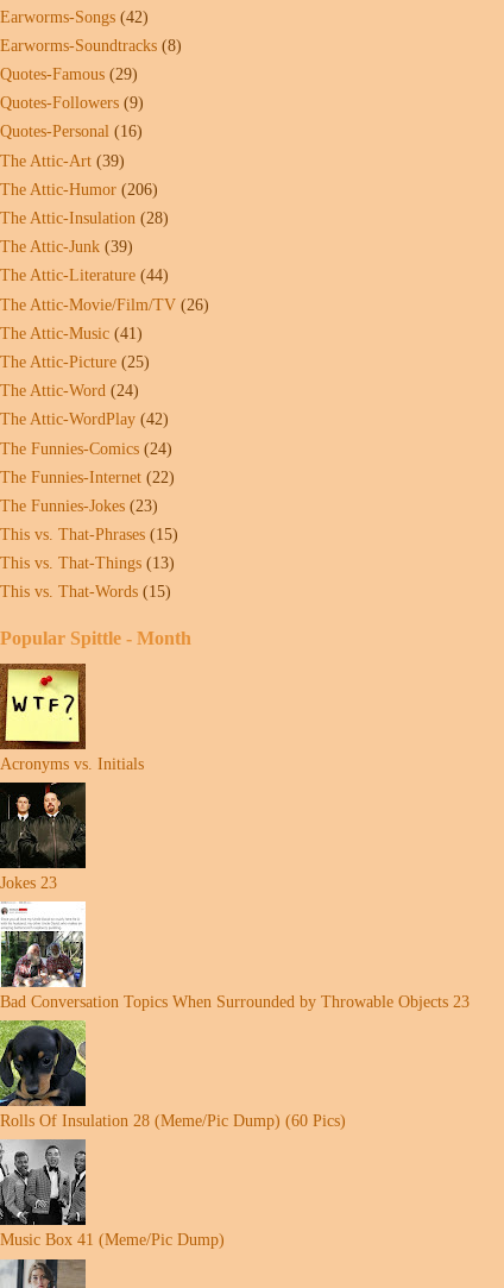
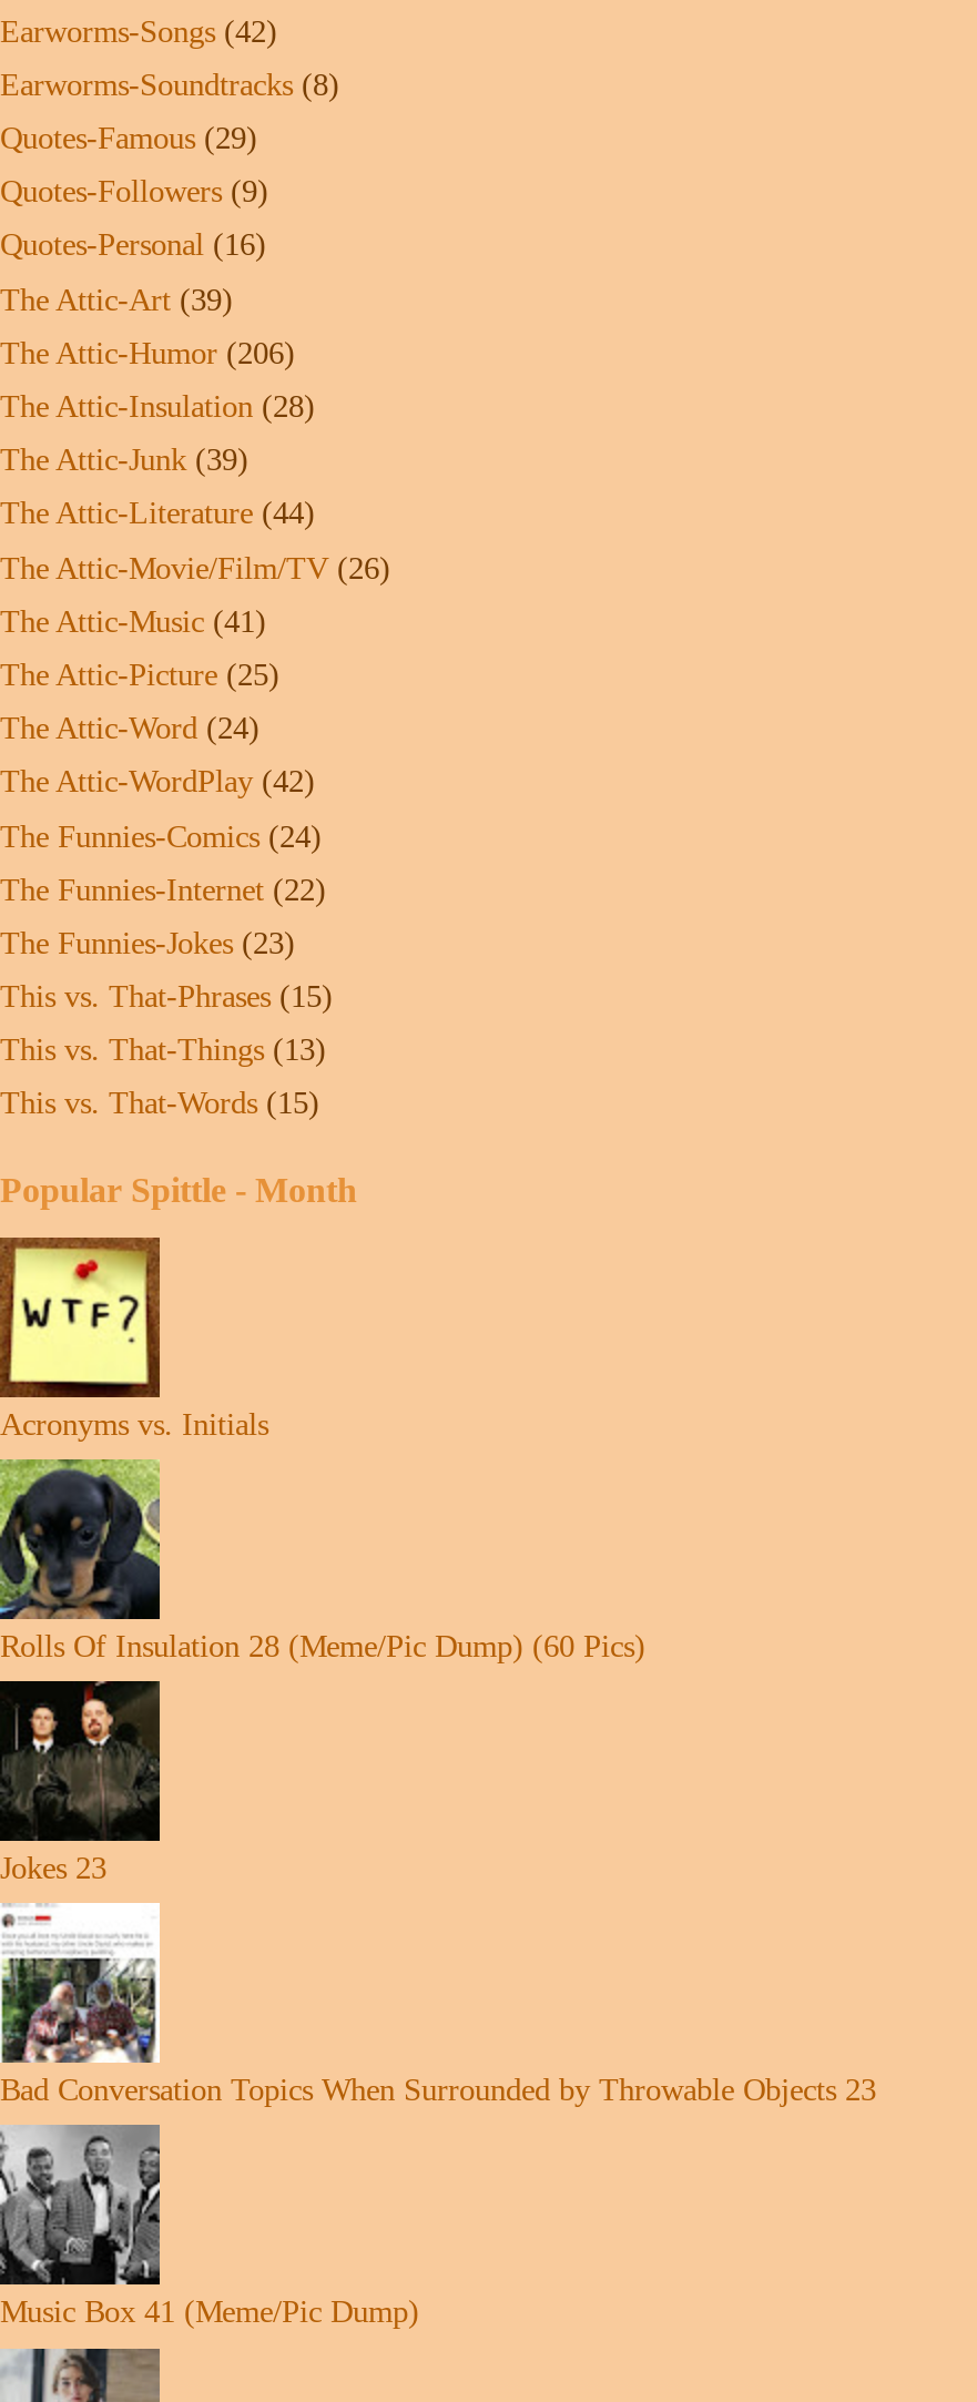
moved down: [image] | Jokes 23 | Bad Conversation Topics When Surrounded by Throwable Objects 23

moved up: [image] | Rolls Of Insulation 28 (Meme/Pic Dump) (60 Pics)
